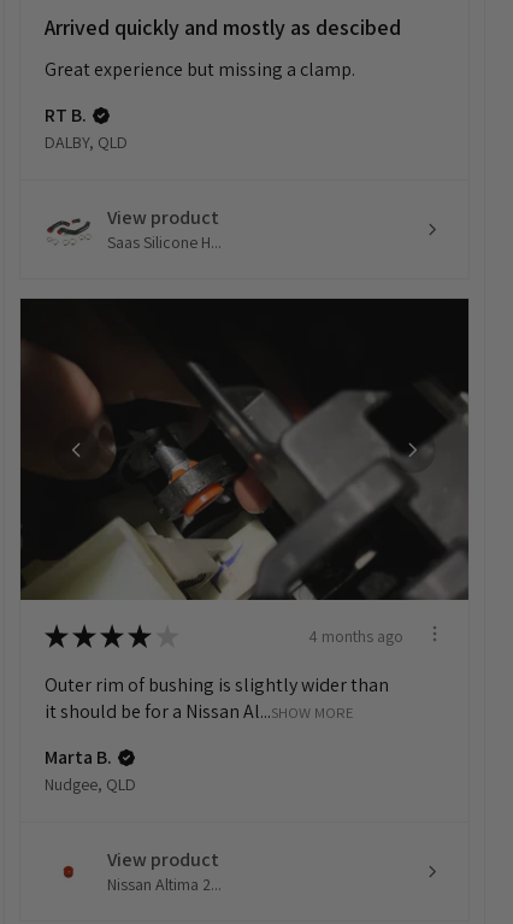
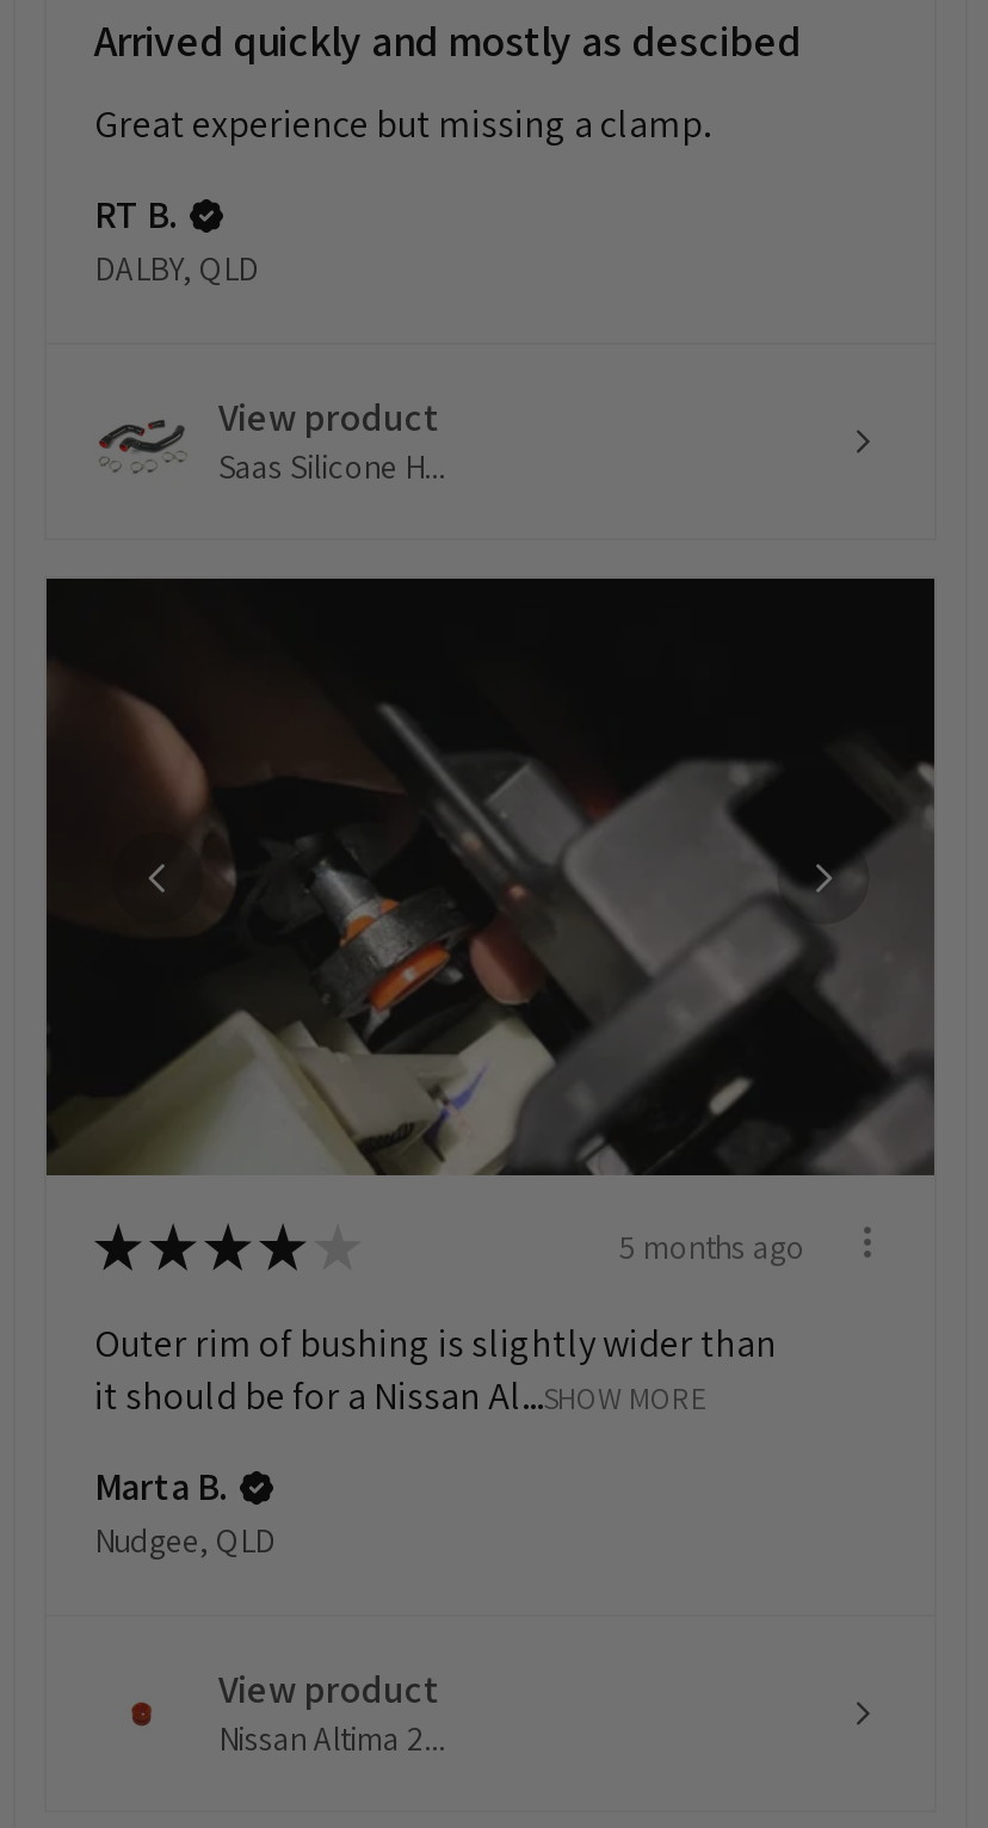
- 4 months ago
+ 5 months ago
